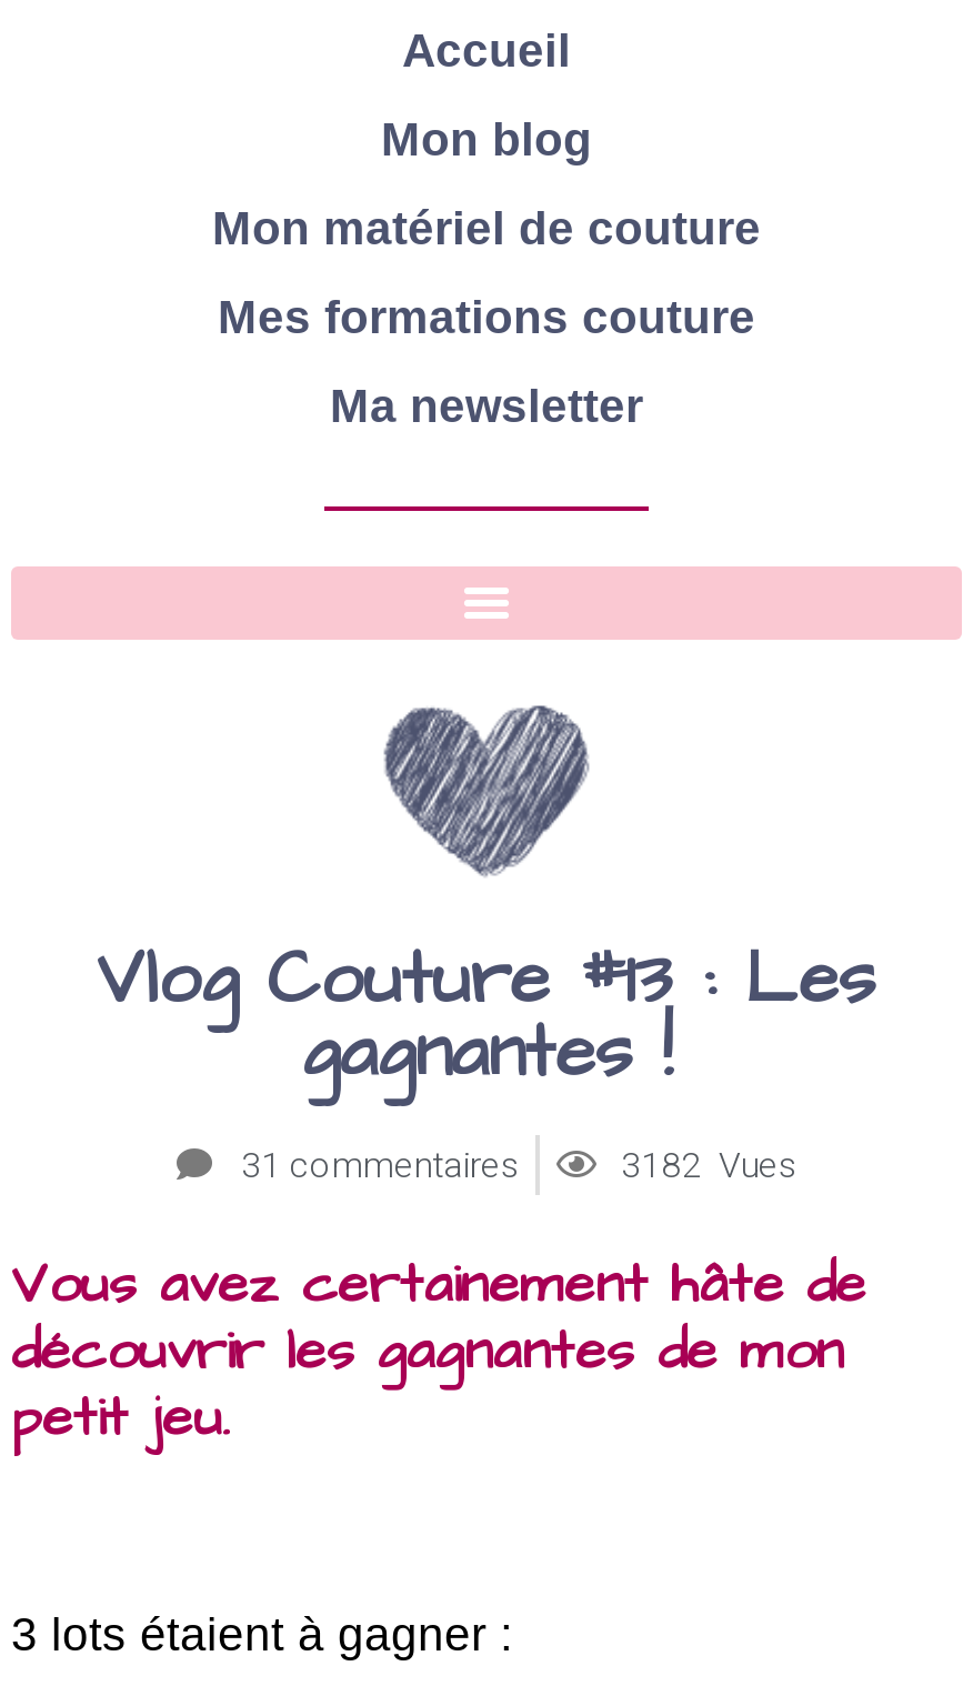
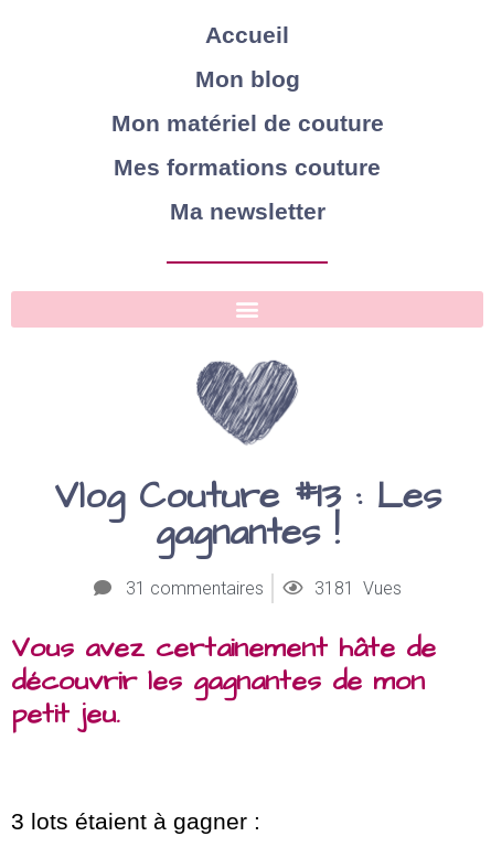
- 3182 Vues
+ 3181 Vues
